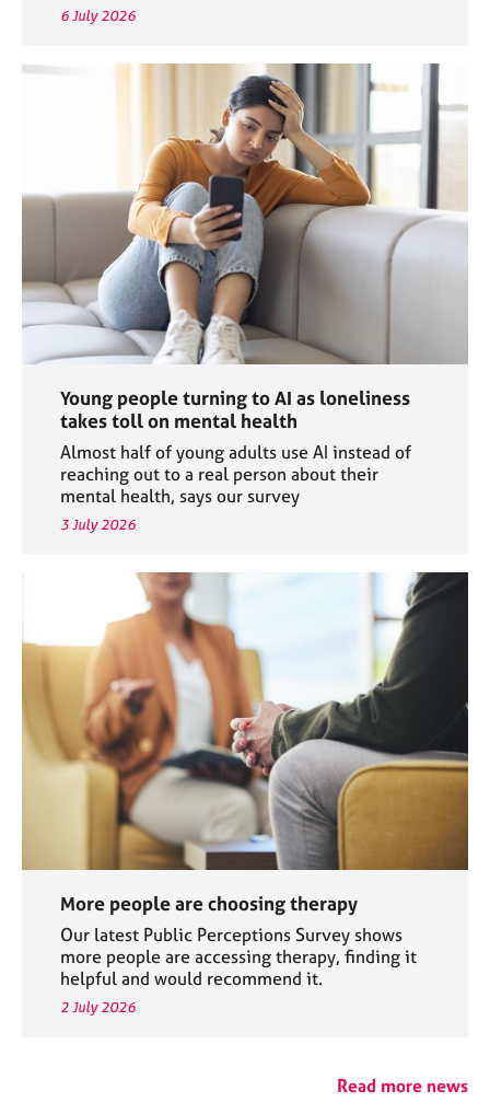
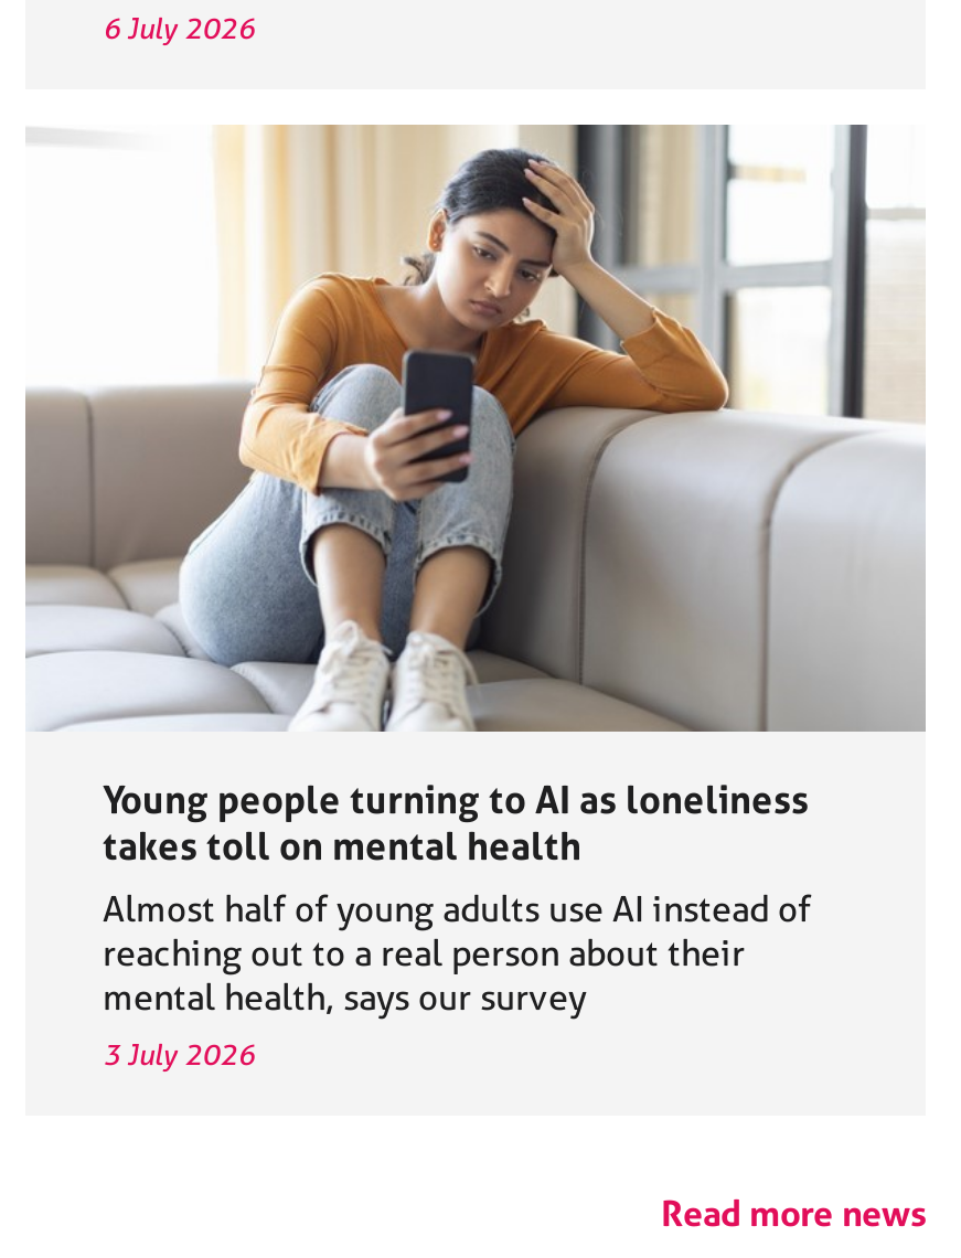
- [image]
- More people are choosing therapy
- Our latest Public Perceptions Survey shows
- more people are accessing therapy, finding it
- helpful and would recommend it.
- 2 July 2026
